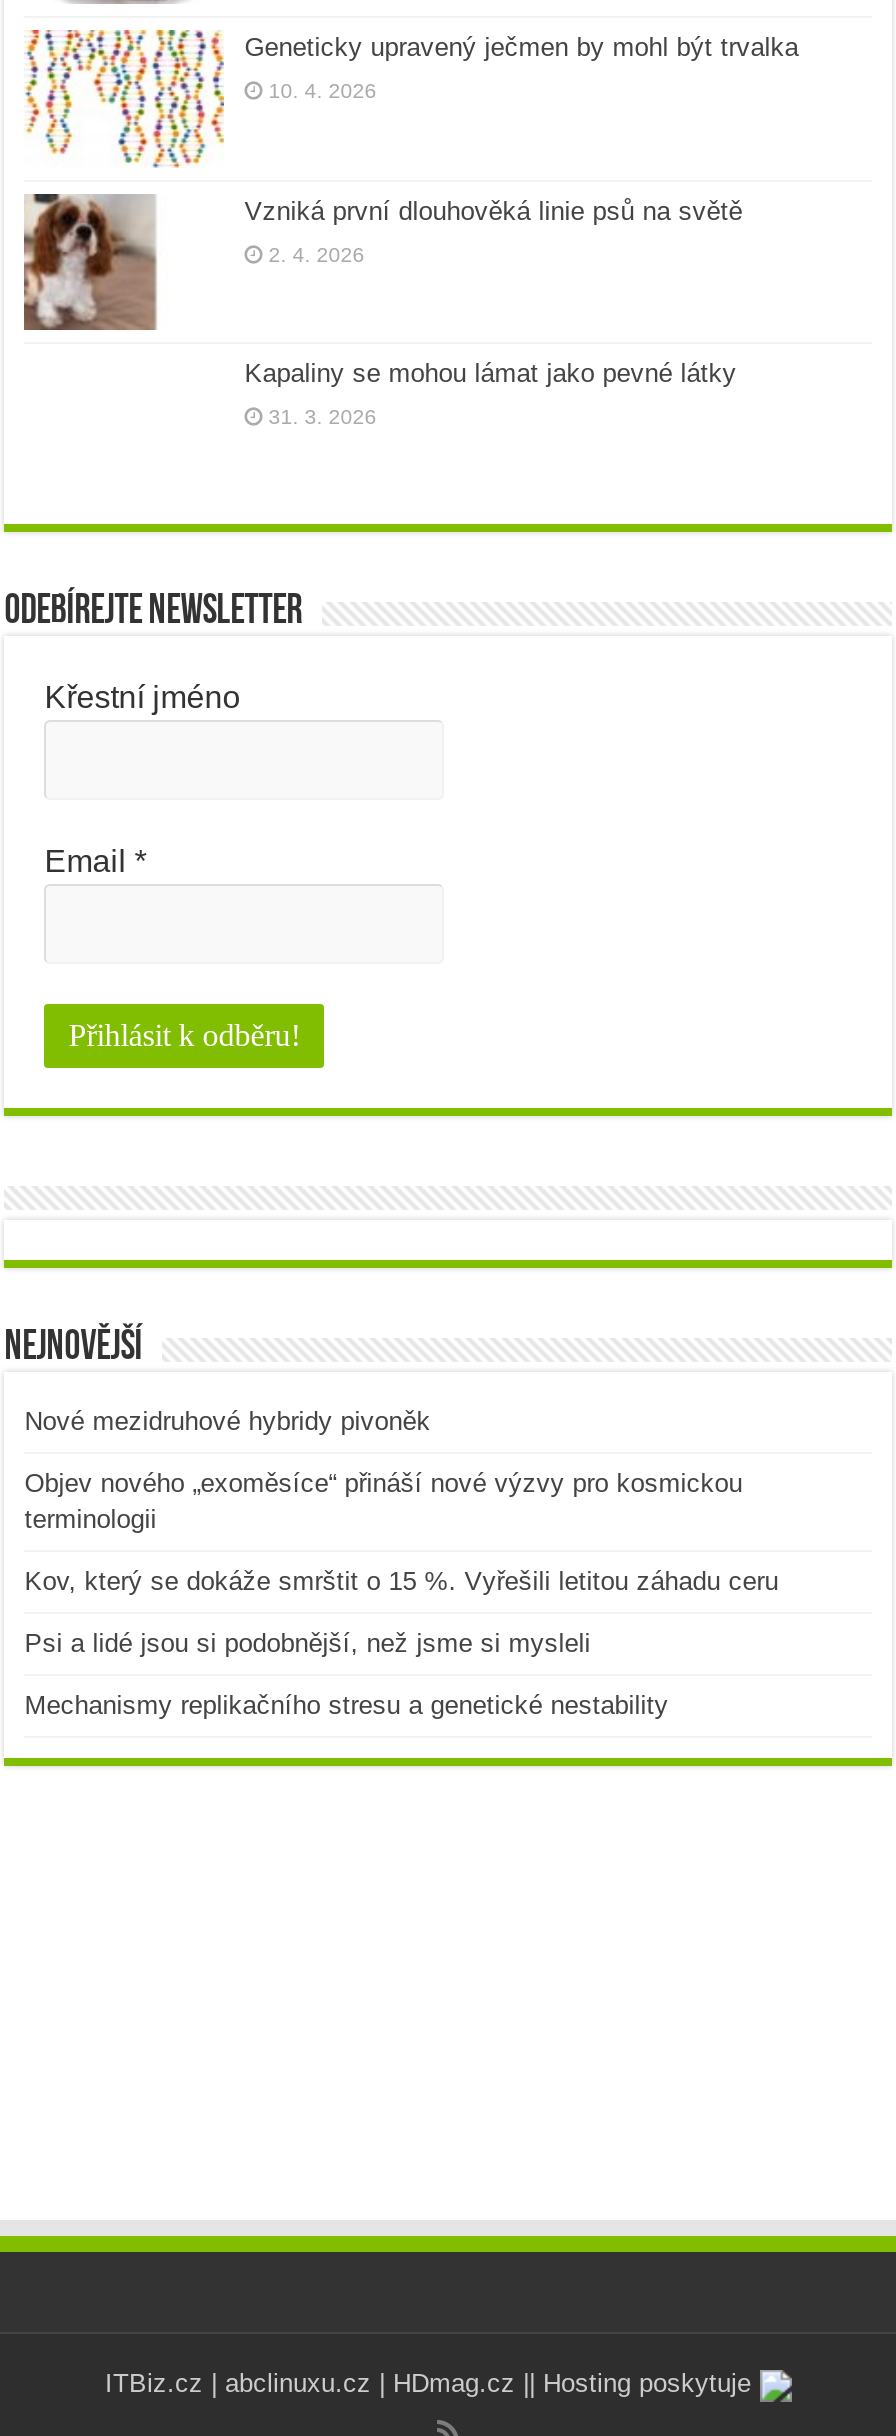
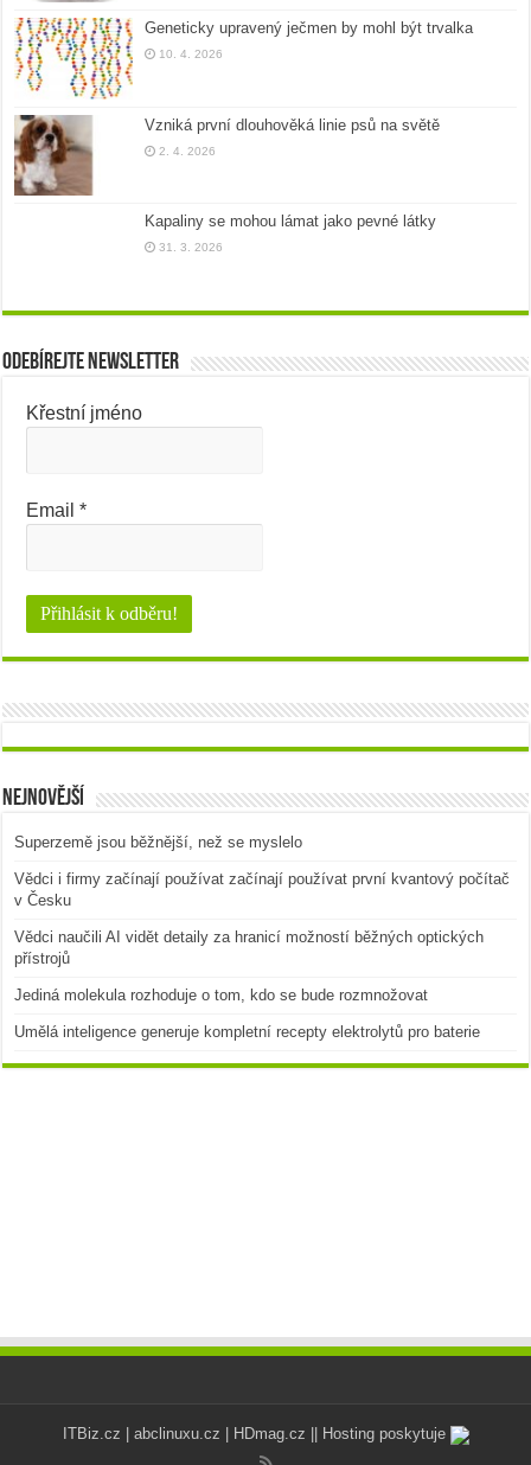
- Nové mezidruhové hybridy pivoněk
+ Superzemě jsou běžnější, než se myslelo

- Objev nového „exoměsíce“ přináší nové výzvy pro kosmickou
- terminologii
+ Vědci i firmy začínají používat začínají používat první kvantový počítač
+ v Česku

- Kov, který se dokáže smrštit o 15 %. Vyřešili letitou záhadu ceru
+ Vědci naučili AI vidět detaily za hranicí možností běžných optických
+ přístrojů

- Psi a lidé jsou si podobnější, než jsme si mysleli
+ Jediná molekula rozhoduje o tom, kdo se bude rozmnožovat

- Mechanismy replikačního stresu a genetické nestability
+ Umělá inteligence generuje kompletní recepty elektrolytů pro baterie
